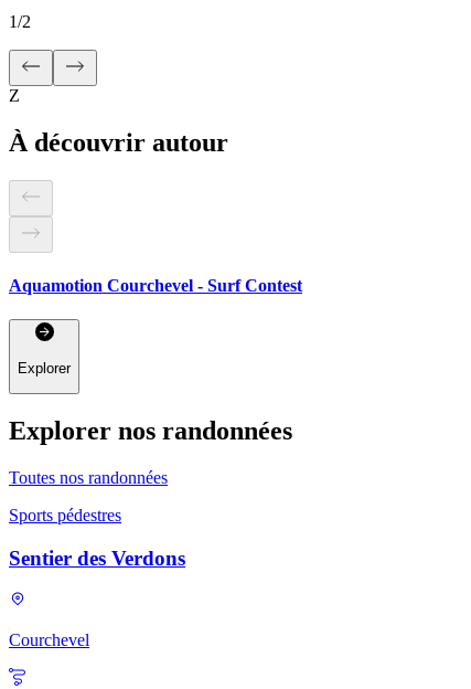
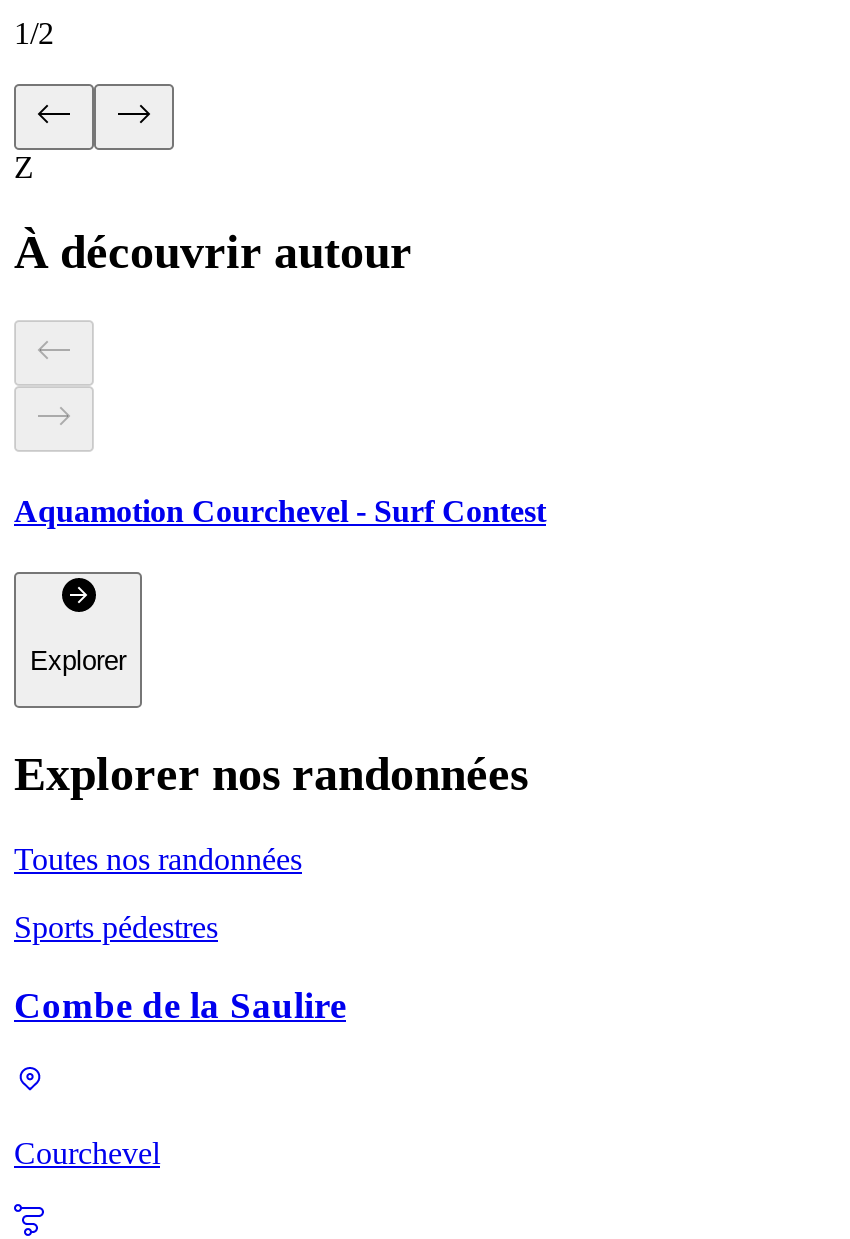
- Sentier des Verdons
+ Combe de la Saulire
